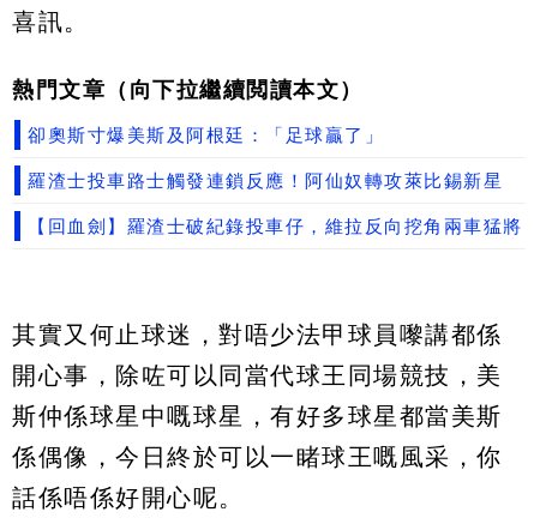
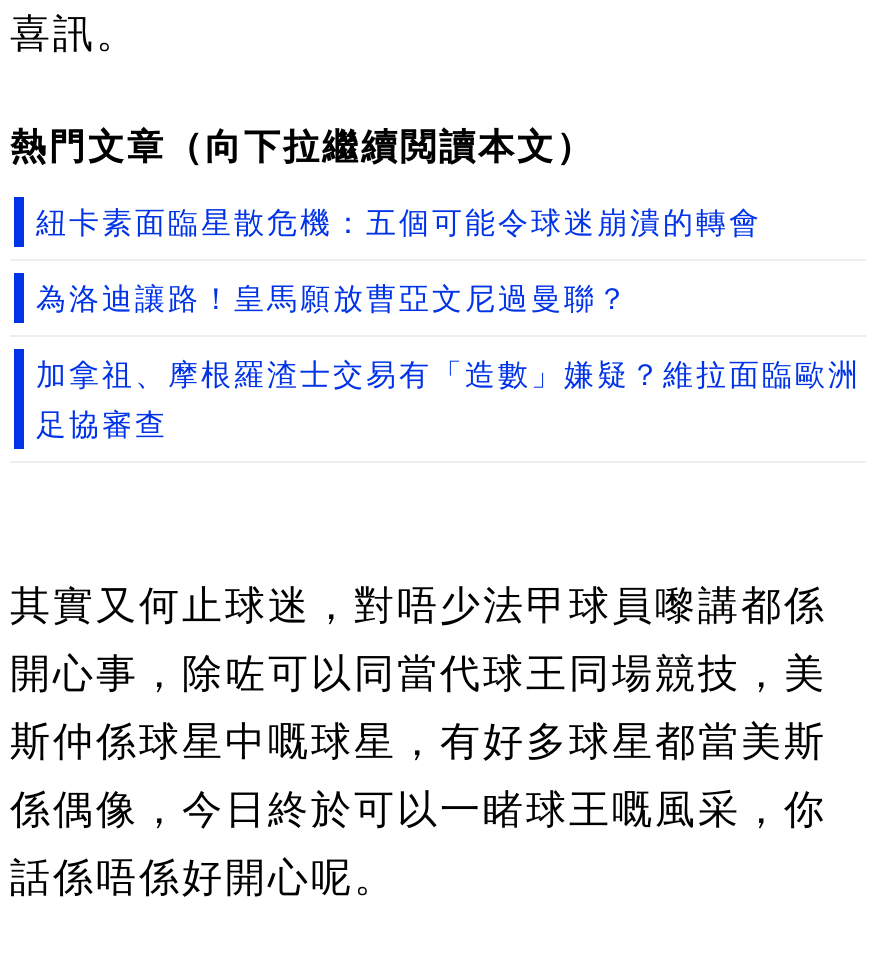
- 卻奧斯寸爆美斯及阿根廷：「足球贏了」
- 羅渣士投車路士觸發連鎖反應！阿仙奴轉攻萊比錫新星
- 【回血劍】羅渣士破紀錄投車仔，維拉反向挖角兩車猛將
+ 紐卡素面臨星散危機：五個可能令球迷崩潰的轉會
+ 為洛迪讓路！皇馬願放曹亞文尼過曼聯？
+ 加拿祖、摩根羅渣士交易有「造數」嫌疑？維拉面臨歐洲
+ 足協審查
